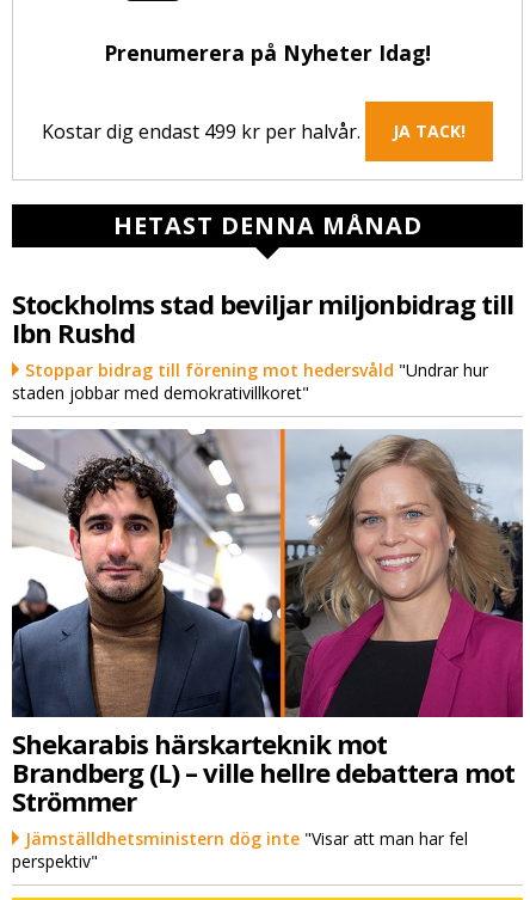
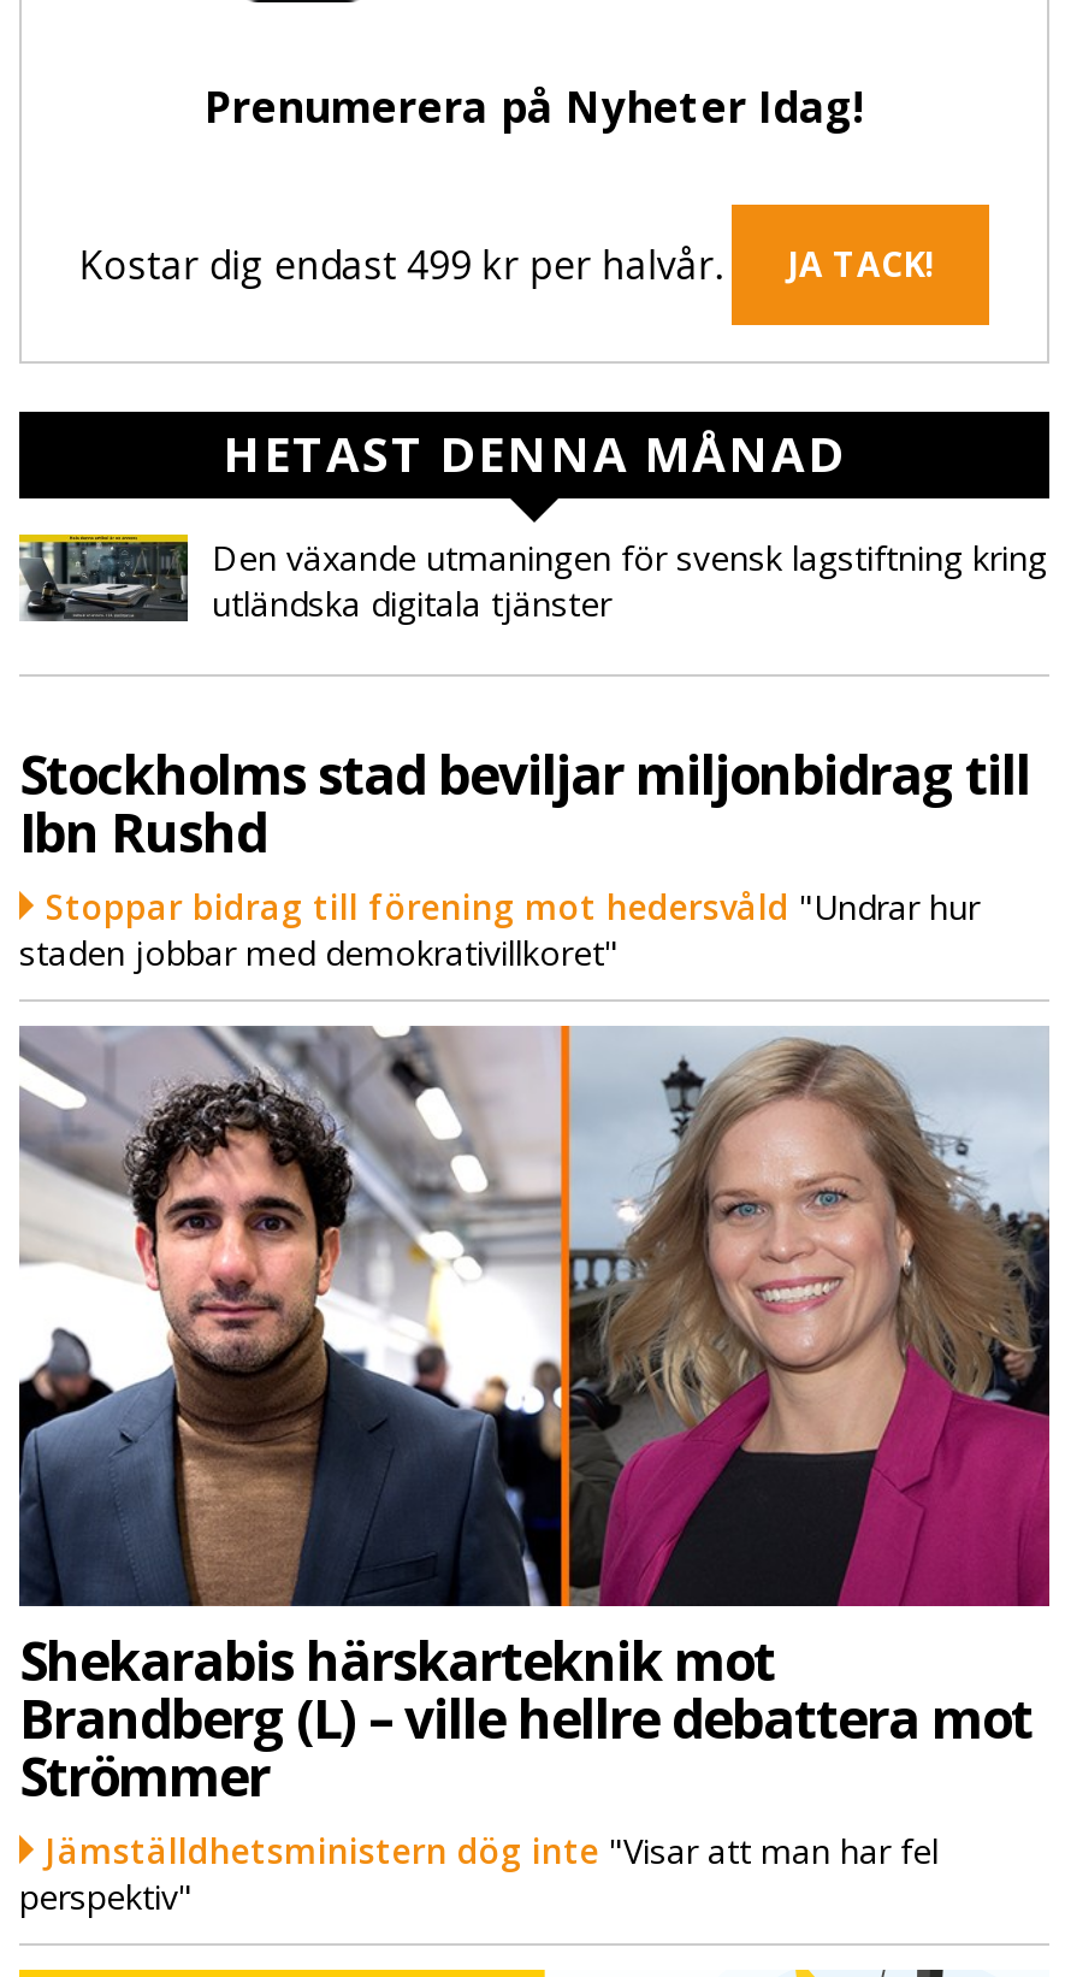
+ [image]
+ Den växande utmaningen för svensk lagstiftning kring
+ utländska digitala tjänster
